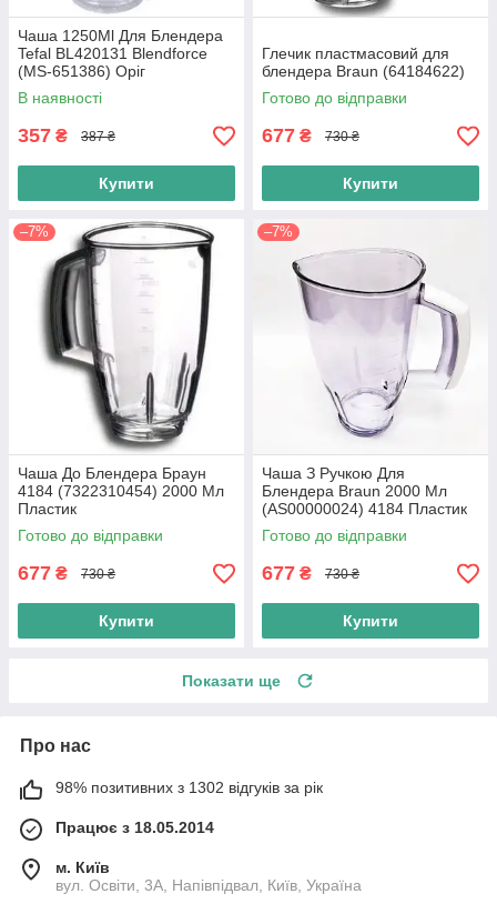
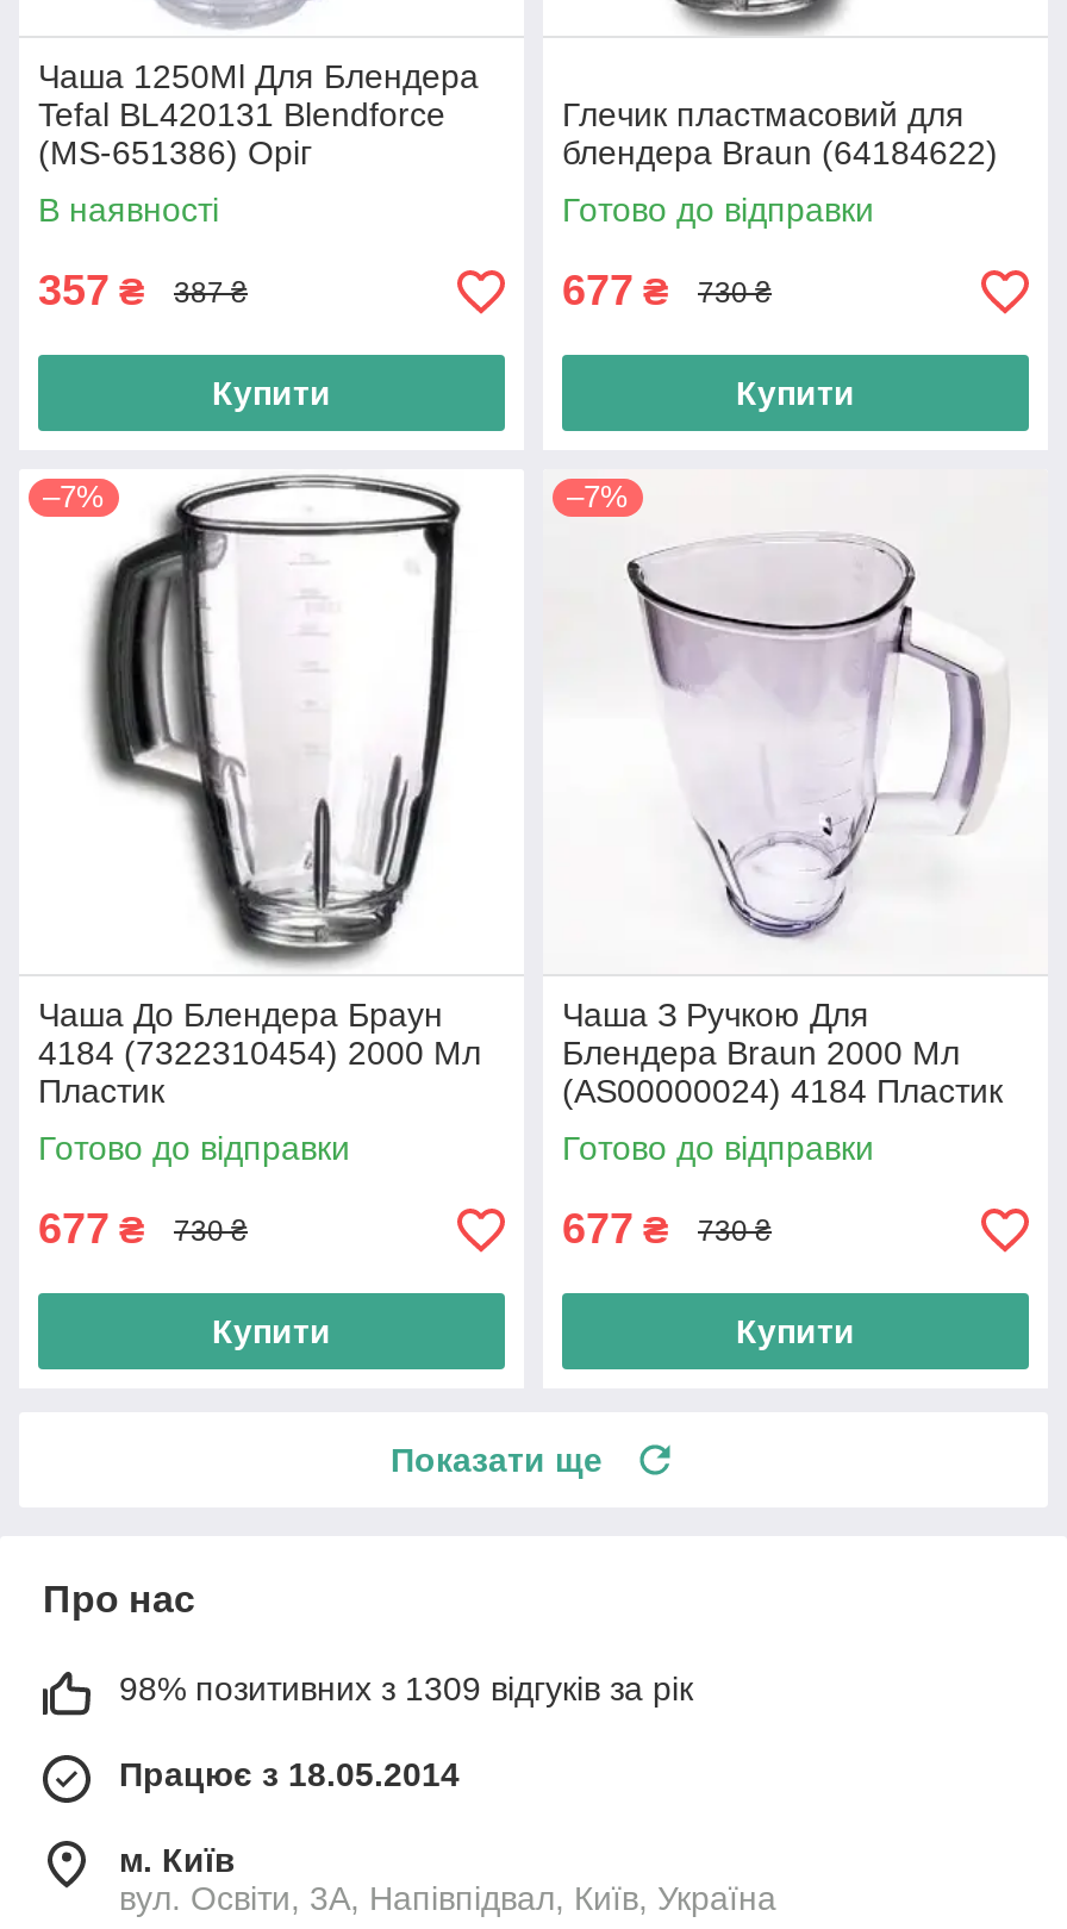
- 98% позитивних з 1302 відгуків за рік
+ 98% позитивних з 1309 відгуків за рік
